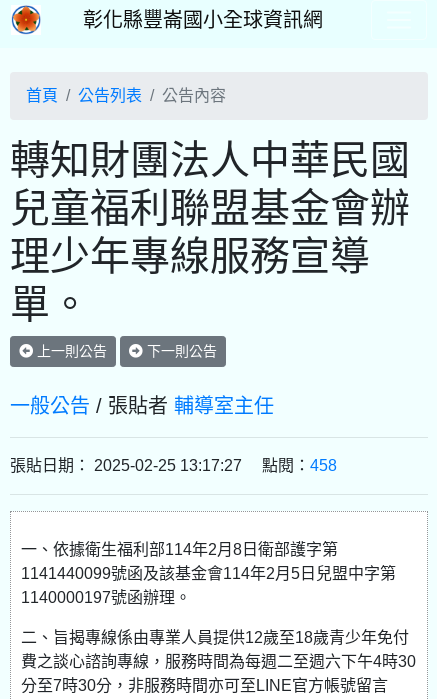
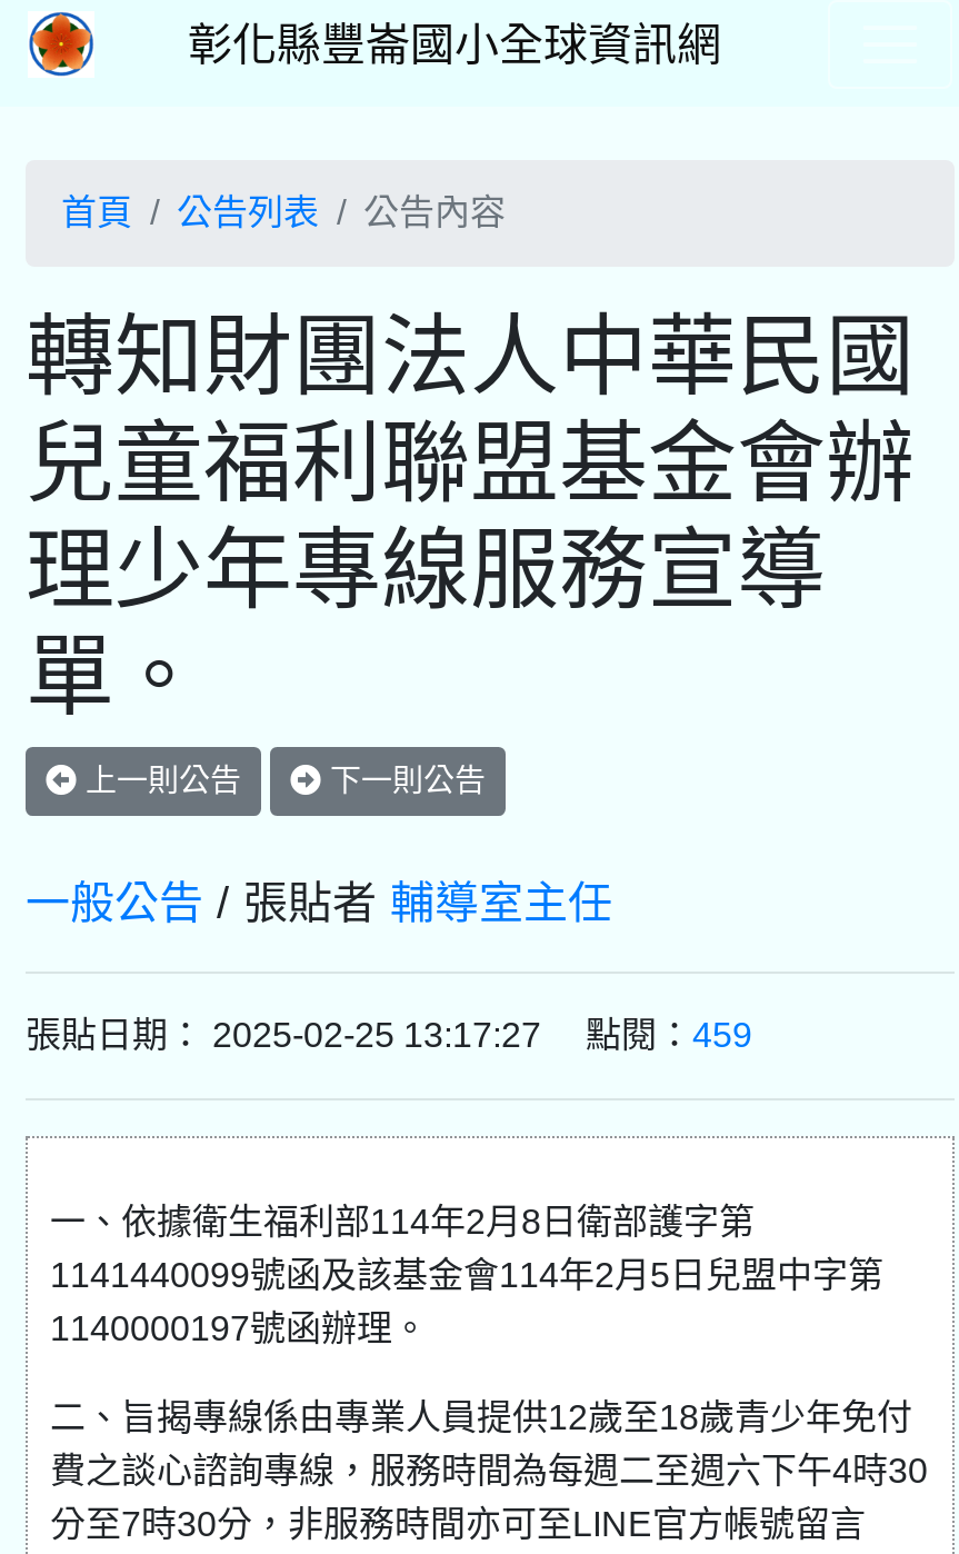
- 張貼日期： 2025-02-25 13:17:27 點閱：458
+ 張貼日期： 2025-02-25 13:17:27 點閱：459
